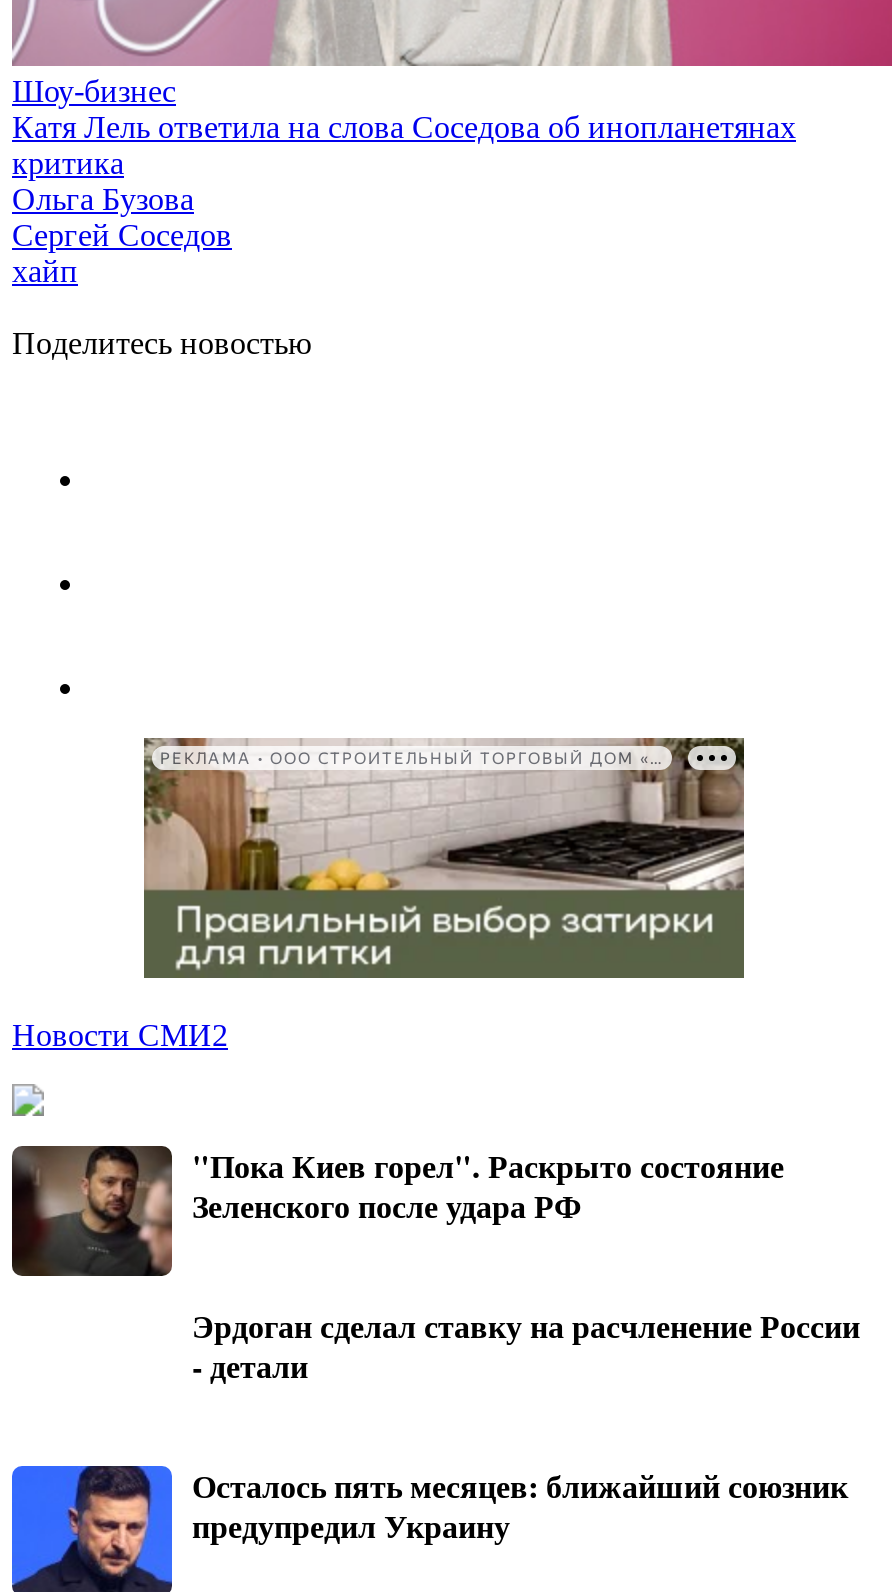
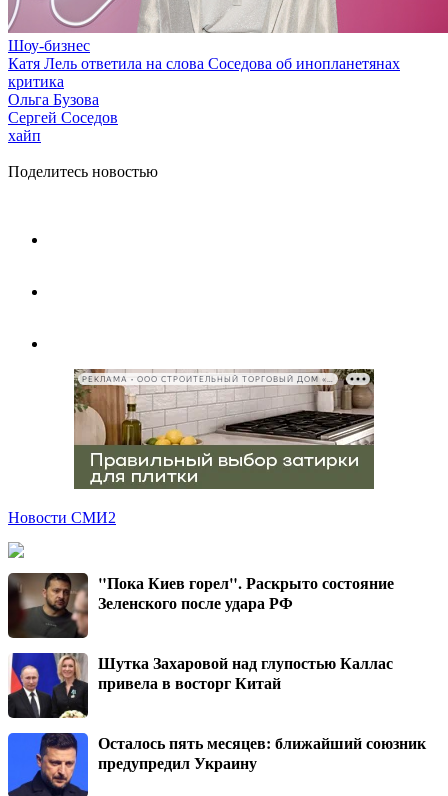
+ [image]

- Эрдоган сделал ставку на расчленение России
- - детали
+ Шутка Захаровой над глупостью Каллас
+ привела в восторг Китай
